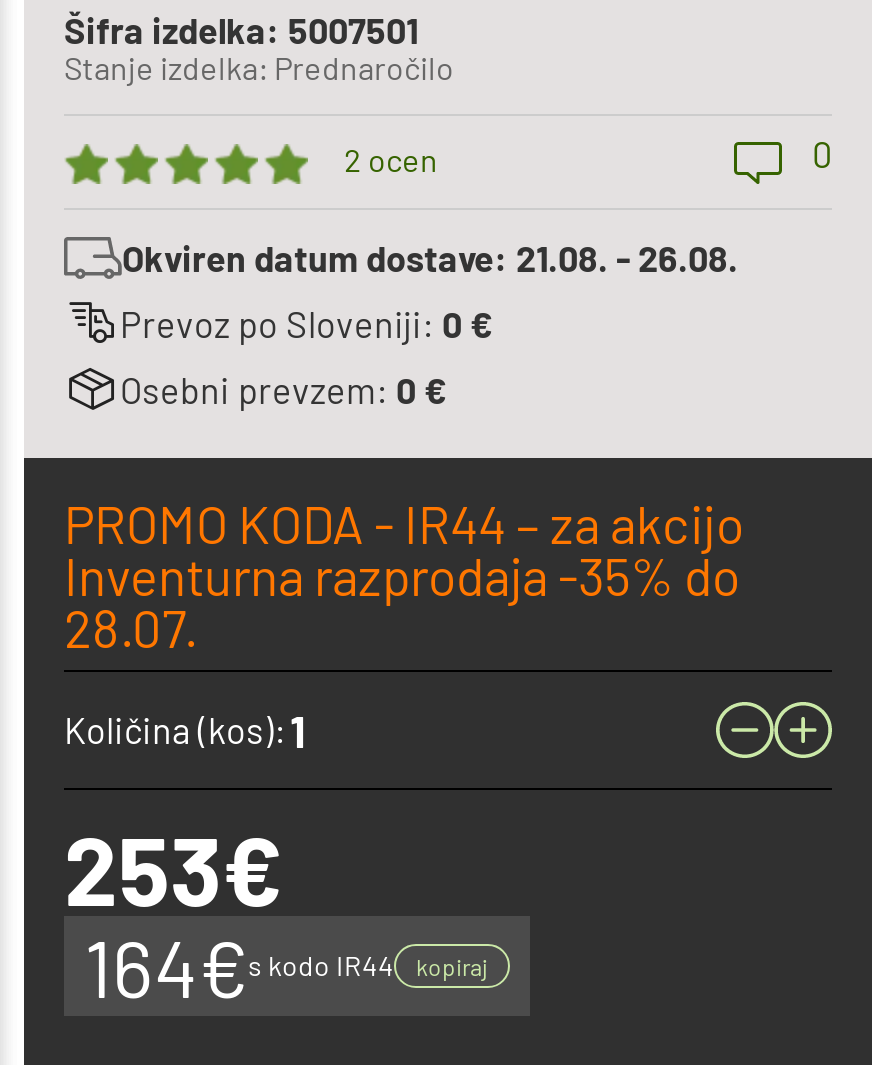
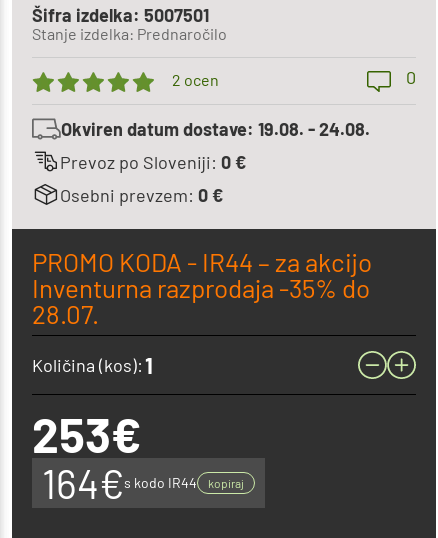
- Okviren datum dostave: 21.08. - 26.08.
+ Okviren datum dostave: 19.08. - 24.08.
